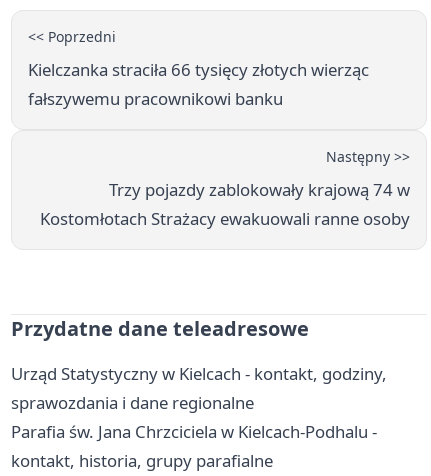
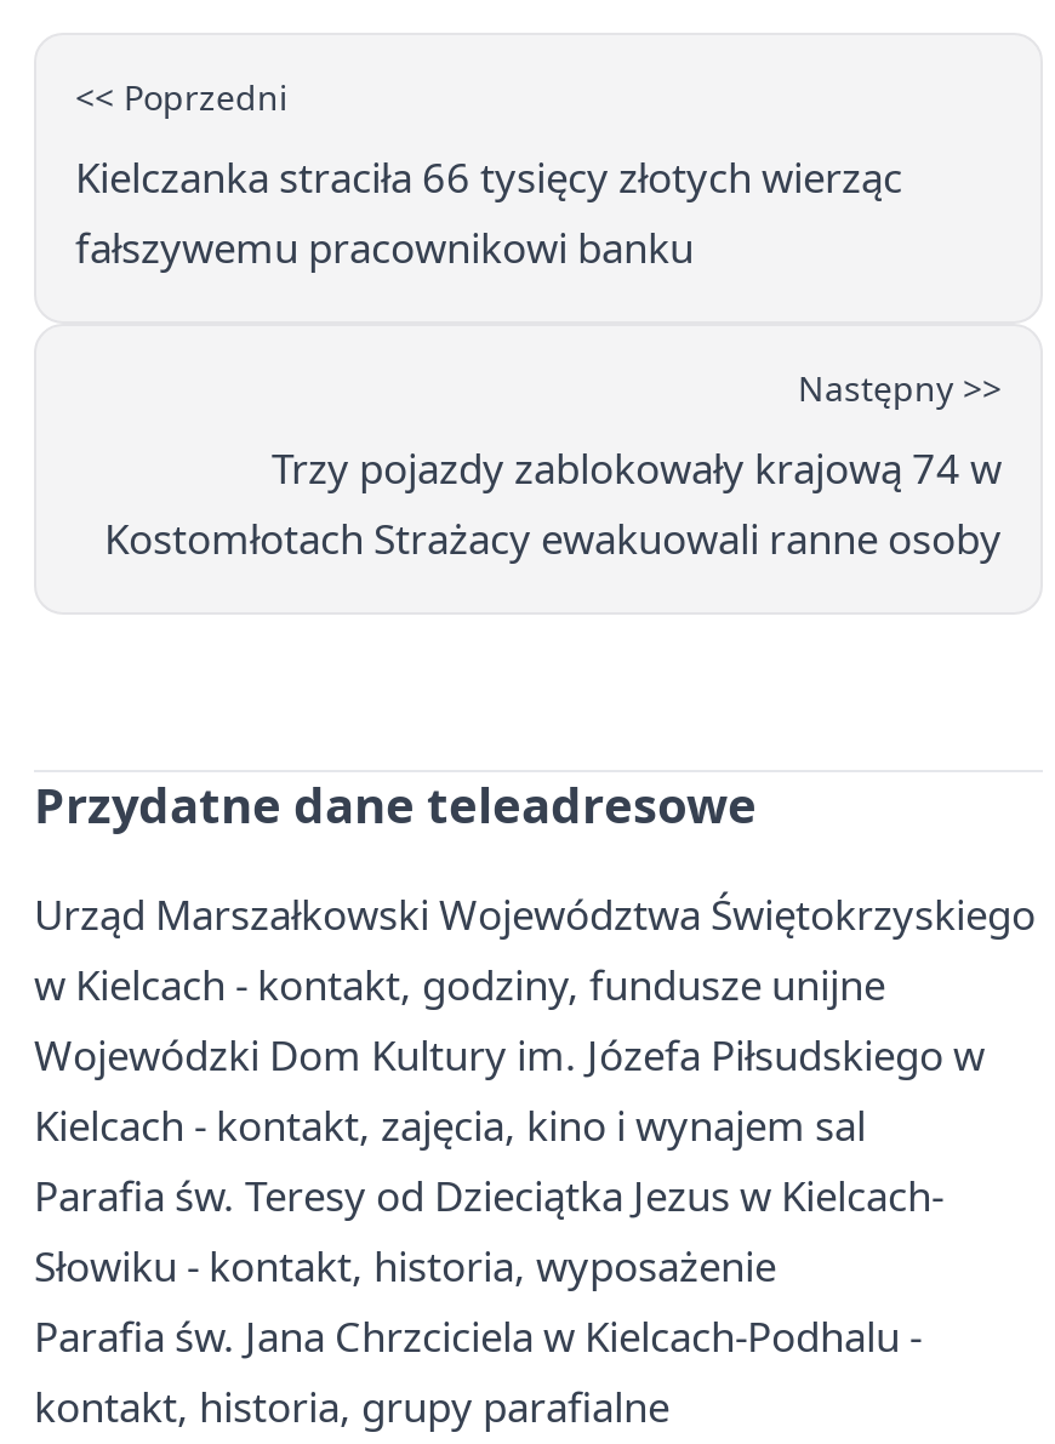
- Urząd Statystyczny w Kielcach - kontakt, godziny,
- sprawozdania i dane regionalne
+ Urząd Marszałkowski Województwa Świętokrzyskiego
+ w Kielcach - kontakt, godziny, fundusze unijne
+ Wojewódzki Dom Kultury im. Józefa Piłsudskiego w
+ Kielcach - kontakt, zajęcia, kino i wynajem sal
+ Parafia św. Teresy od Dzieciątka Jezus w Kielcach-
+ Słowiku - kontakt, historia, wyposażenie
